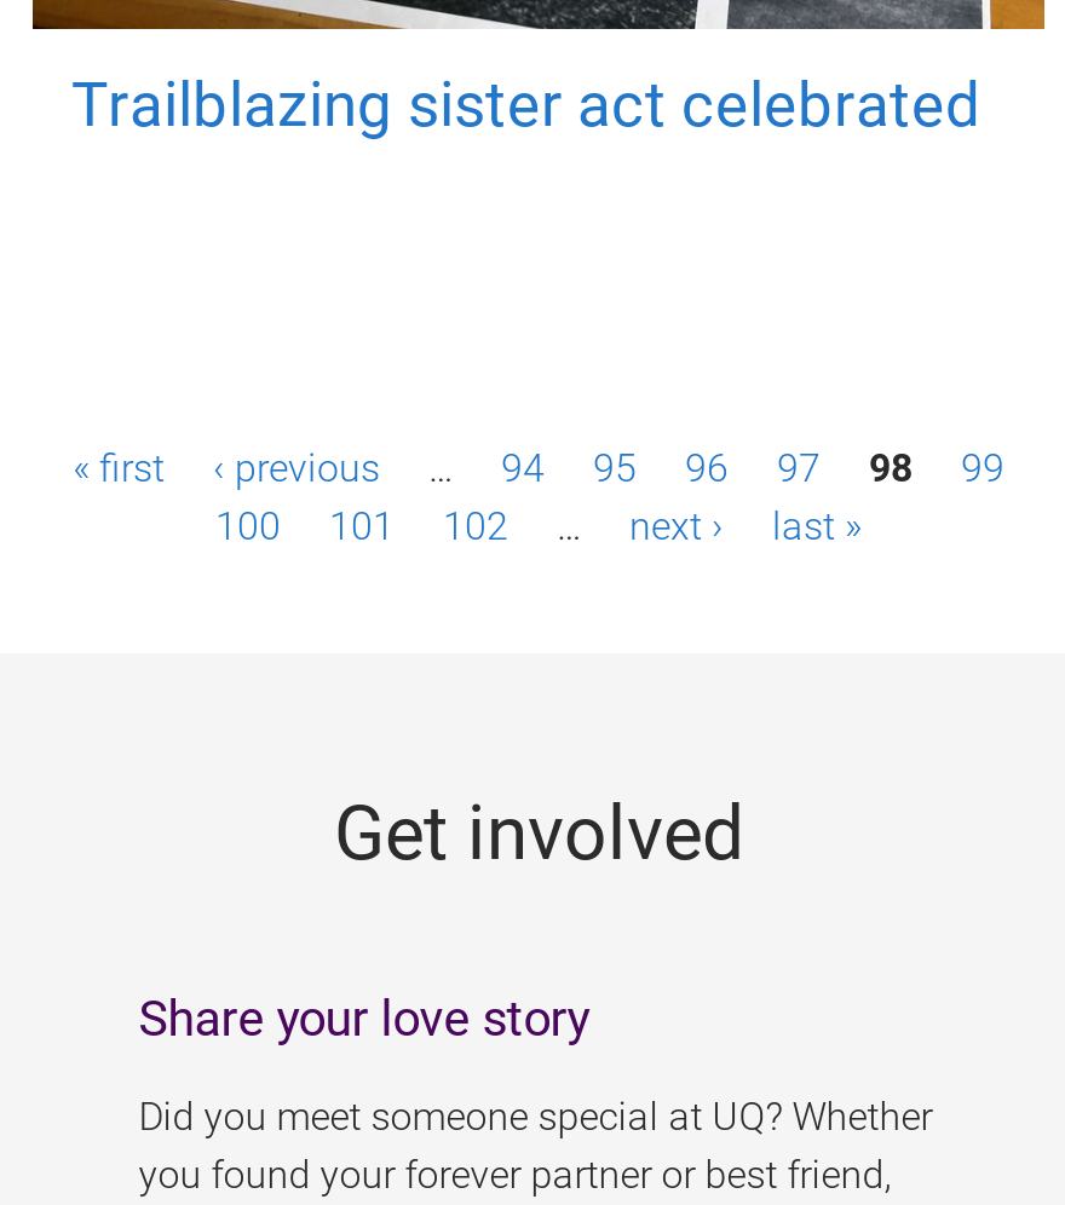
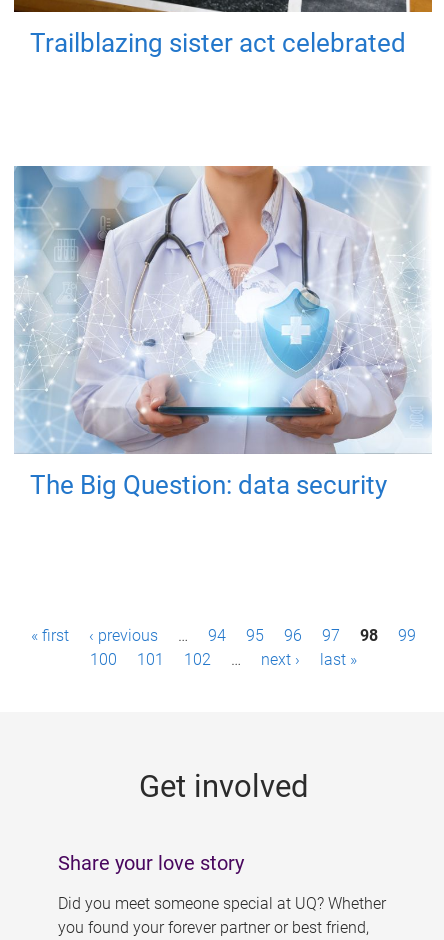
+ [image]
+ The Big Question: data security
